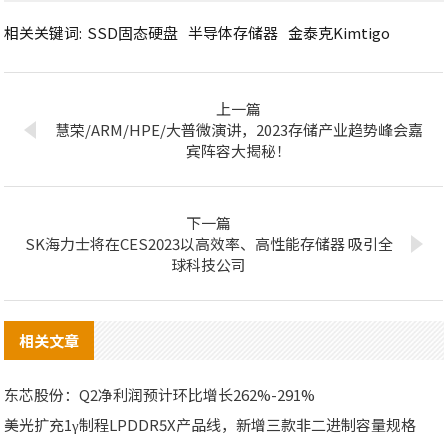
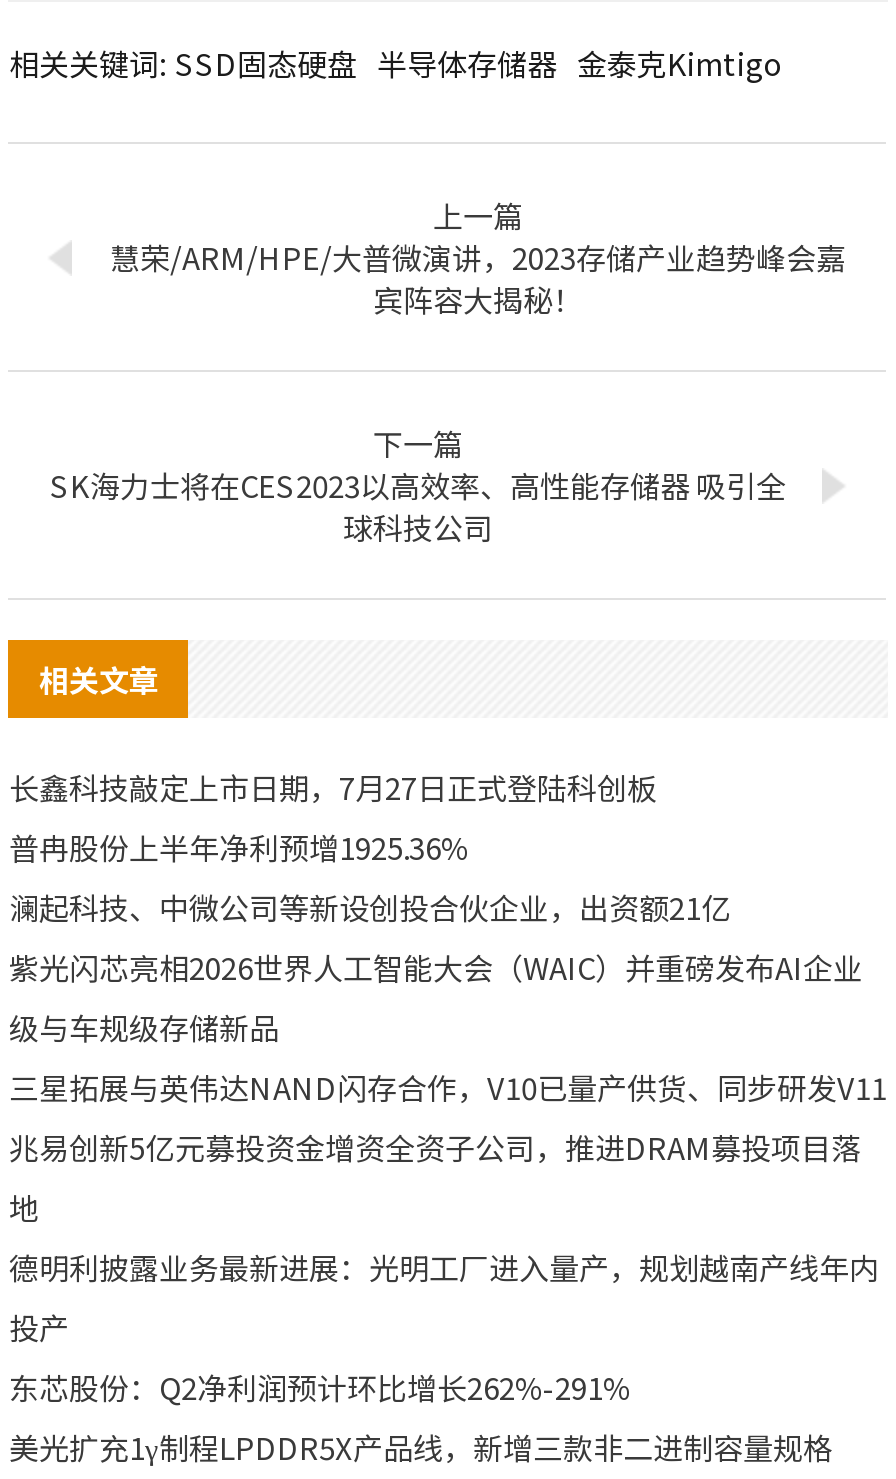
+ 长鑫科技敲定上市日期，7月27日正式登陆科创板
+ 普冉股份上半年净利预增1925.36%
+ 澜起科技、中微公司等新设创投合伙企业，出资额21亿
+ 紫光闪芯亮相2026世界人工智能大会（WAIC）并重磅发布AI企业
+ 级与车规级存储新品
+ 三星拓展与英伟达NAND闪存合作，V10已量产供货、同步研发V11
+ 兆易创新5亿元募投资金增资全资子公司，推进DRAM募投项目落
+ 地
+ 德明利披露业务最新进展：光明工厂进入量产，规划越南产线年内
+ 投产
